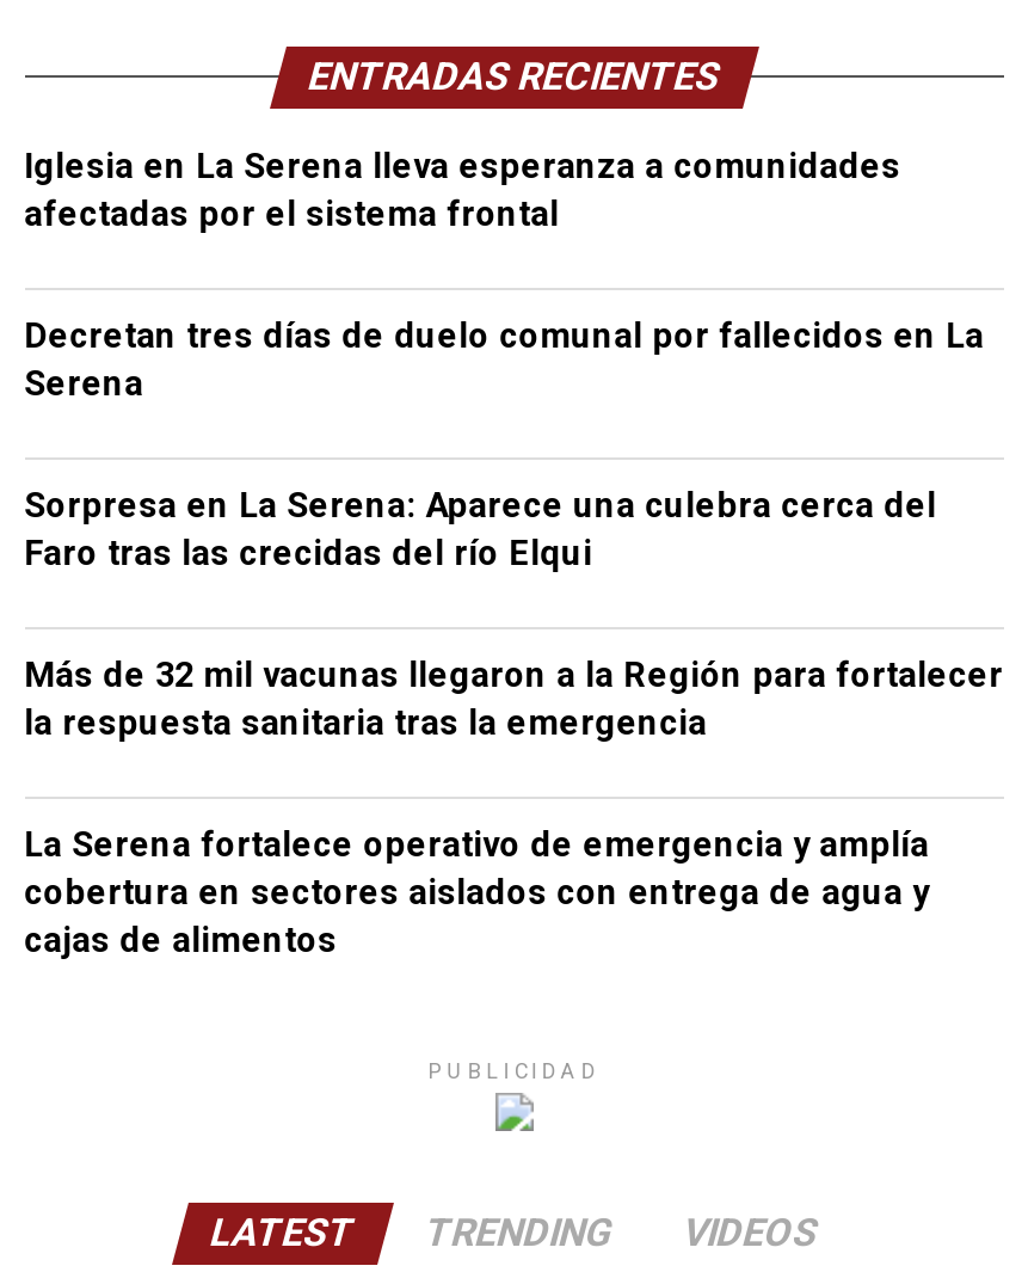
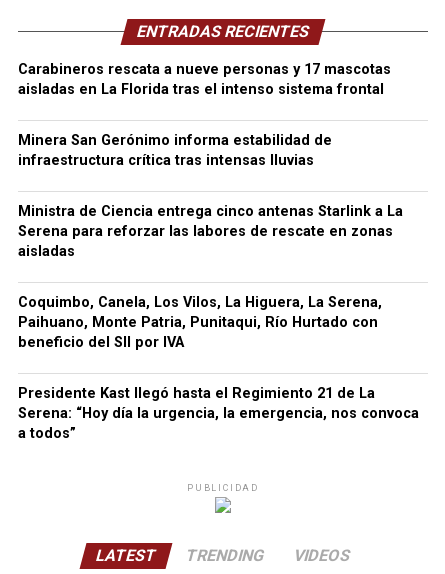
- Iglesia en La Serena lleva esperanza a comunidades
- afectadas por el sistema frontal
+ Carabineros rescata a nueve personas y 17 mascotas
+ aisladas en La Florida tras el intenso sistema frontal

- Decretan tres días de duelo comunal por fallecidos en La
- Serena
+ Minera San Gerónimo informa estabilidad de
+ infraestructura crítica tras intensas lluvias

- Sorpresa en La Serena: Aparece una culebra cerca del
- Faro tras las crecidas del río Elqui
+ Ministra de Ciencia entrega cinco antenas Starlink a La
+ Serena para reforzar las labores de rescate en zonas
+ aisladas

- Más de 32 mil vacunas llegaron a la Región para fortalecer
- la respuesta sanitaria tras la emergencia
+ Coquimbo, Canela, Los Vilos, La Higuera, La Serena,
+ Paihuano, Monte Patria, Punitaqui, Río Hurtado con
+ beneficio del SII por IVA

- La Serena fortalece operativo de emergencia y amplía
- cobertura en sectores aislados con entrega de agua y
- cajas de alimentos
+ Presidente Kast llegó hasta el Regimiento 21 de La
+ Serena: “Hoy día la urgencia, la emergencia, nos convoca
+ a todos”
